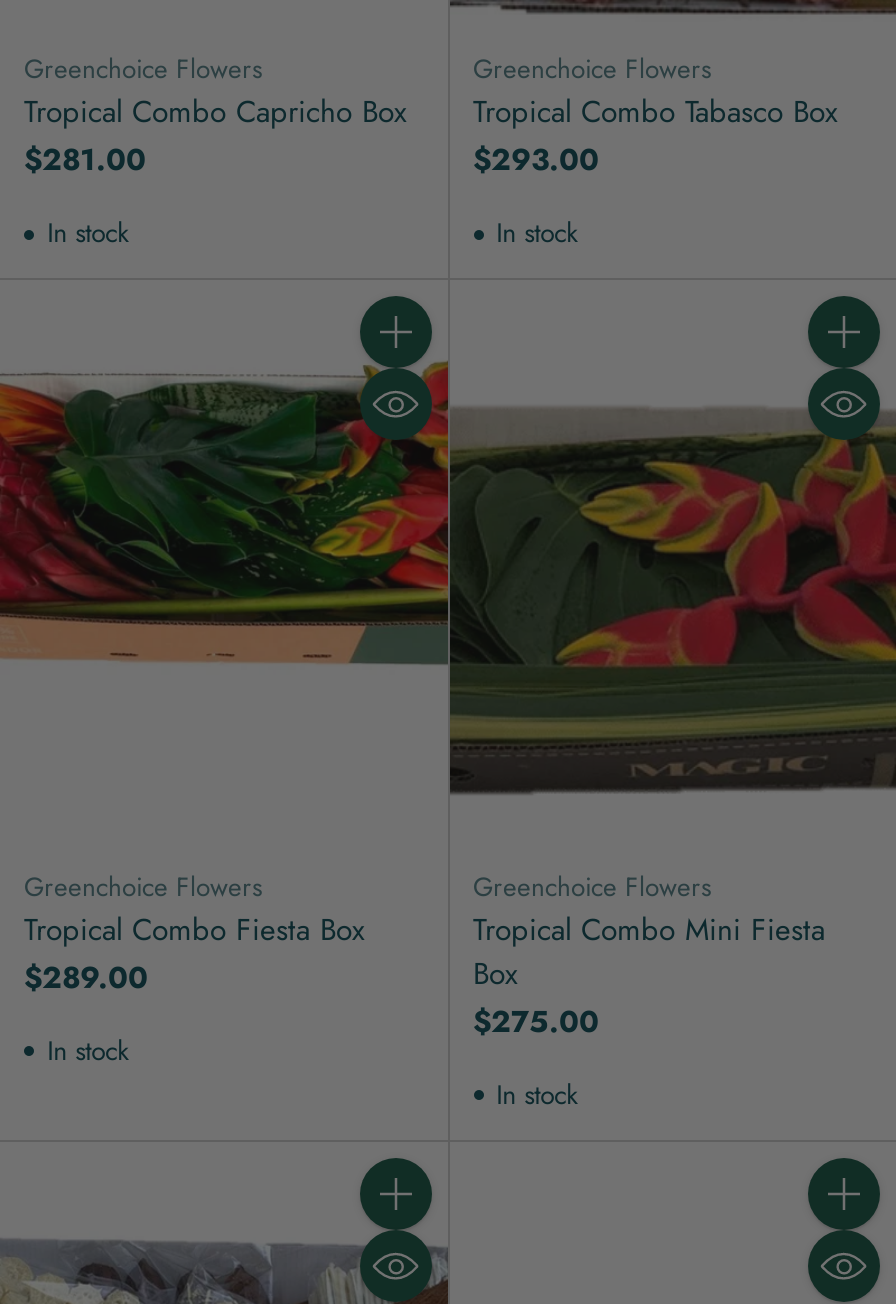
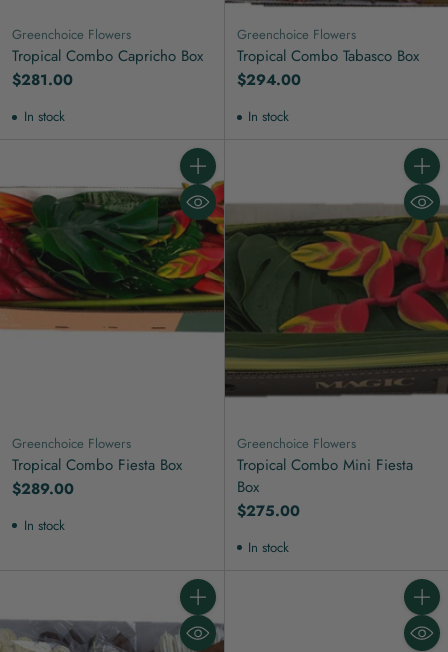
- $293.00
+ $294.00
